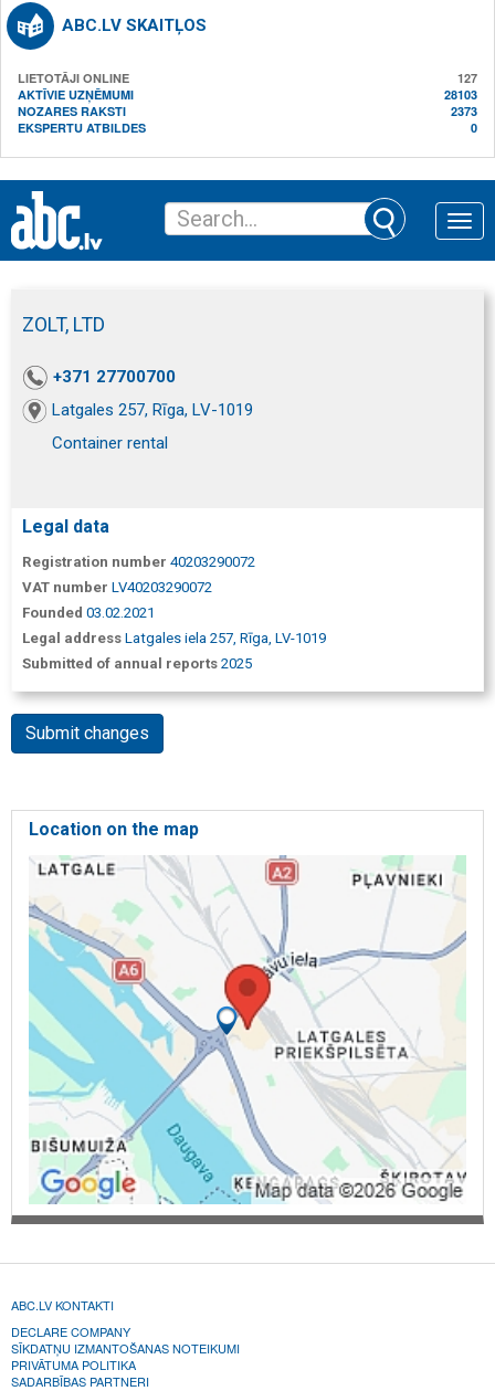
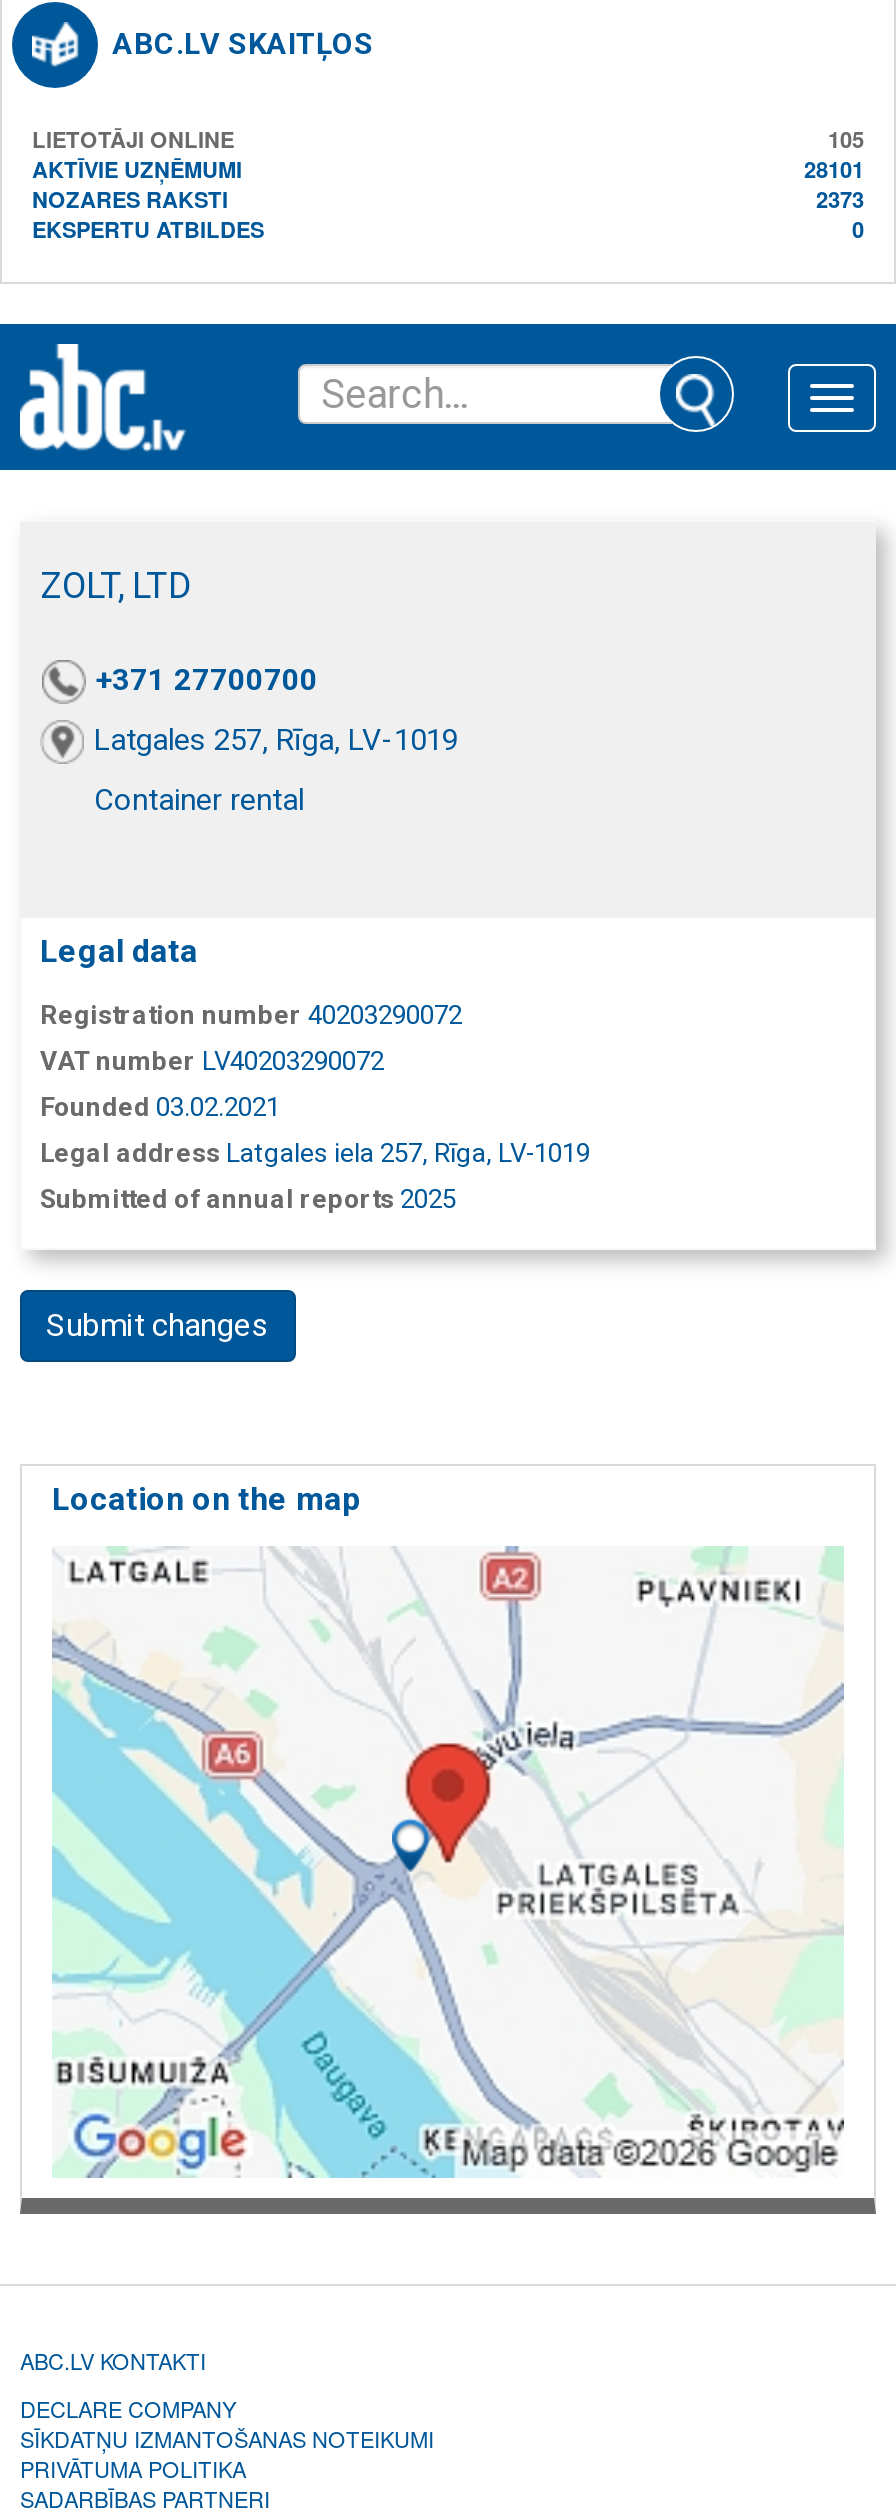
- 127
+ 105

- 28103
+ 28101
